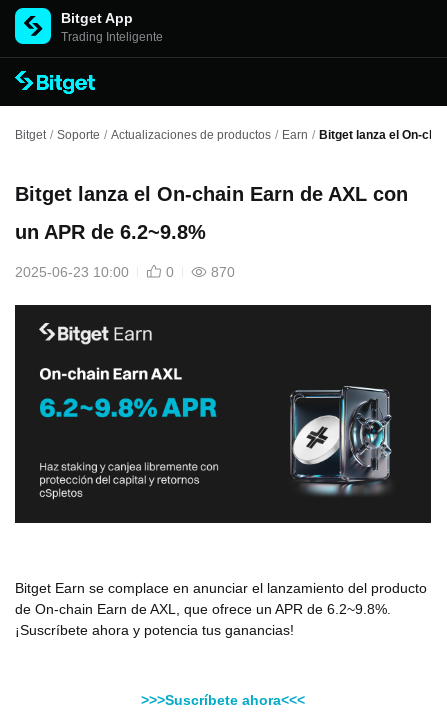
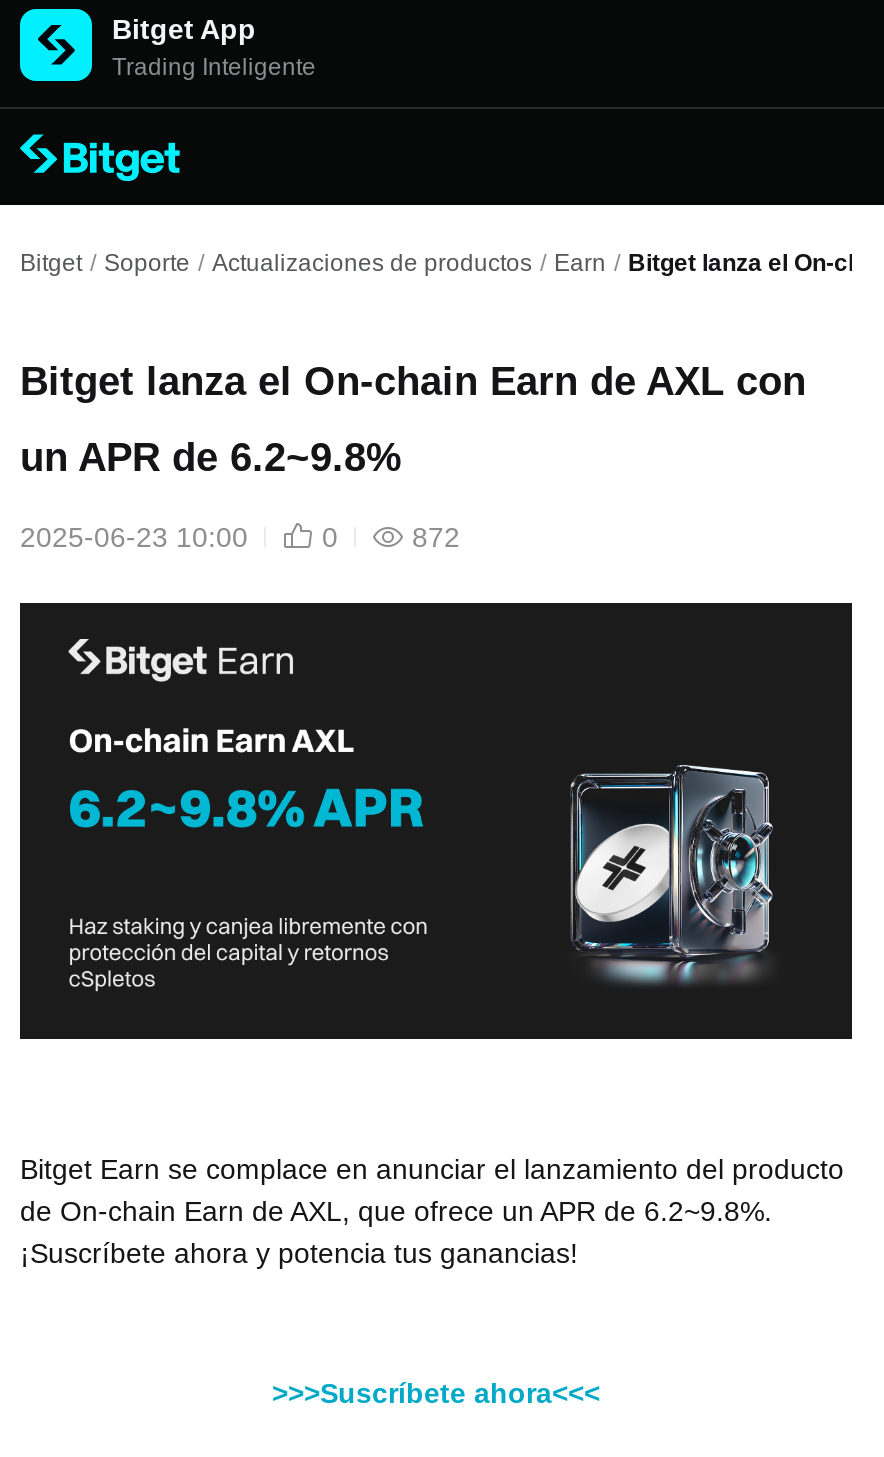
- 870
+ 872
